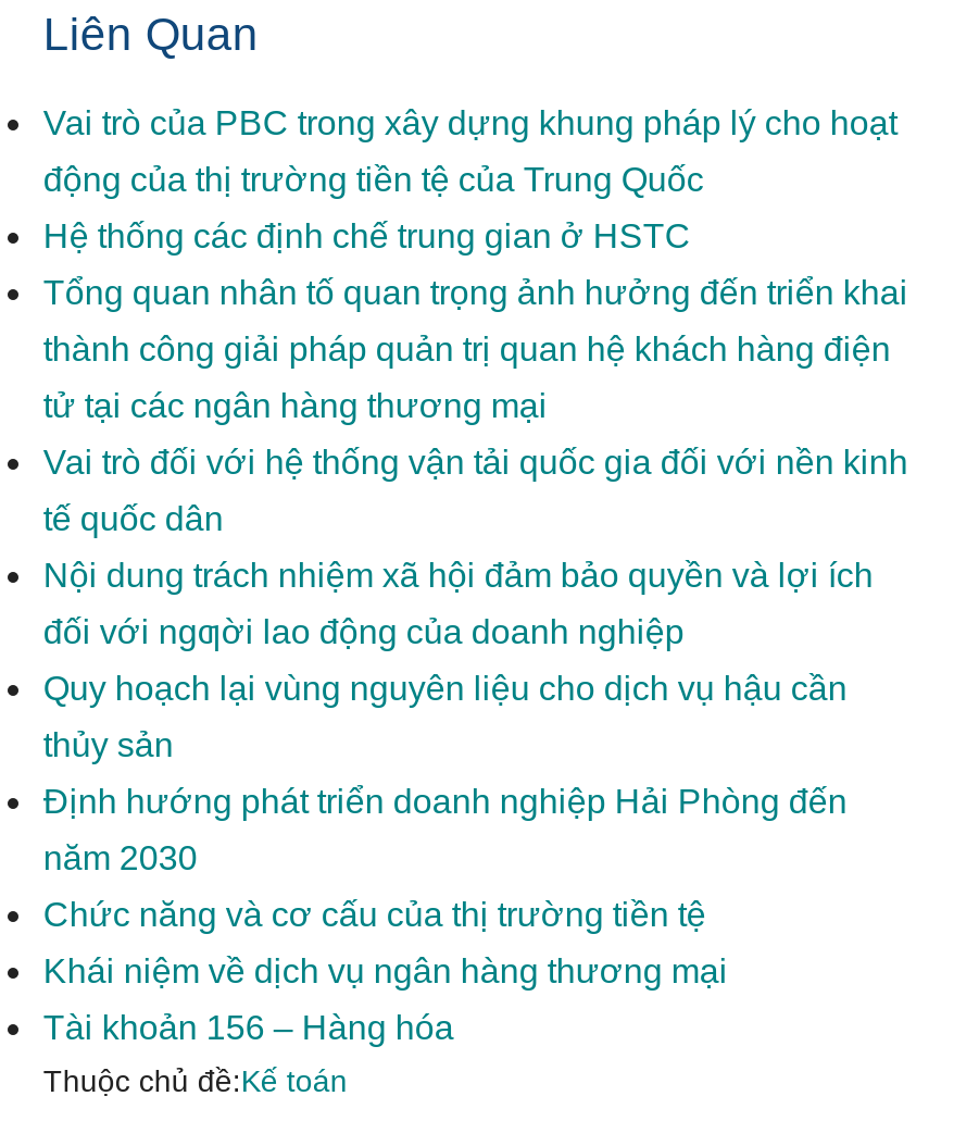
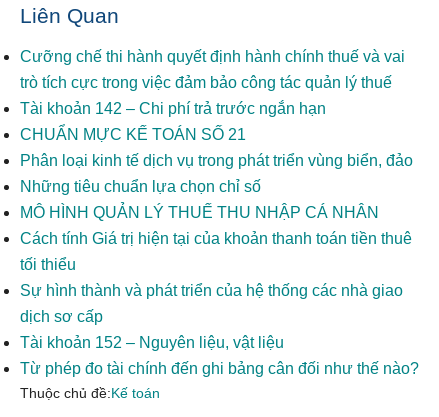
- Vai trò của PBC trong xây dựng khung pháp lý cho hoạt
- động của thị trường tiền tệ của Trung Quốc
- Hệ thống các định chế trung gian ở HSTC
- Tổng quan nhân tố quan trọng ảnh hưởng đến triển khai
- thành công giải pháp quản trị quan hệ khách hàng điện
- tử tại các ngân hàng thương mại
- Vai trò đối với hệ thống vận tải quốc gia đối với nền kinh
- tế quốc dân
- Nội dung trách nhiệm xã hội đảm bảo quyền và lợi ích
- đối với ngƣời lao động của doanh nghiệp
- Quy hoạch lại vùng nguyên liệu cho dịch vụ hậu cần
- thủy sản
- Định hướng phát triển doanh nghiệp Hải Phòng đến
- năm 2030
- Chức năng và cơ cấu của thị trường tiền tệ
- Khái niệm về dịch vụ ngân hàng thương mại
- Tài khoản 156 – Hàng hóa
+ Cưỡng chế thi hành quyết định hành chính thuế và vai
+ trò tích cực trong việc đảm bảo công tác quản lý thuế
+ Tài khoản 142 – Chi phí trả trước ngắn hạn
+ CHUẨN MỰC KẾ TOÁN SỐ 21
+ Phân loại kinh tế dịch vụ trong phát triển vùng biển, đảo
+ Những tiêu chuẩn lựa chọn chỉ số
+ MÔ HÌNH QUẢN LÝ THUẾ THU NHẬP CÁ NHÂN
+ Cách tính Giá trị hiện tại của khoản thanh toán tiền thuê
+ tối thiểu
+ Sự hình thành và phát triển của hệ thống các nhà giao
+ dịch sơ cấp
+ Tài khoản 152 – Nguyên liệu, vật liệu
+ Từ phép đo tài chính đến ghi bảng cân đối như thế nào?
